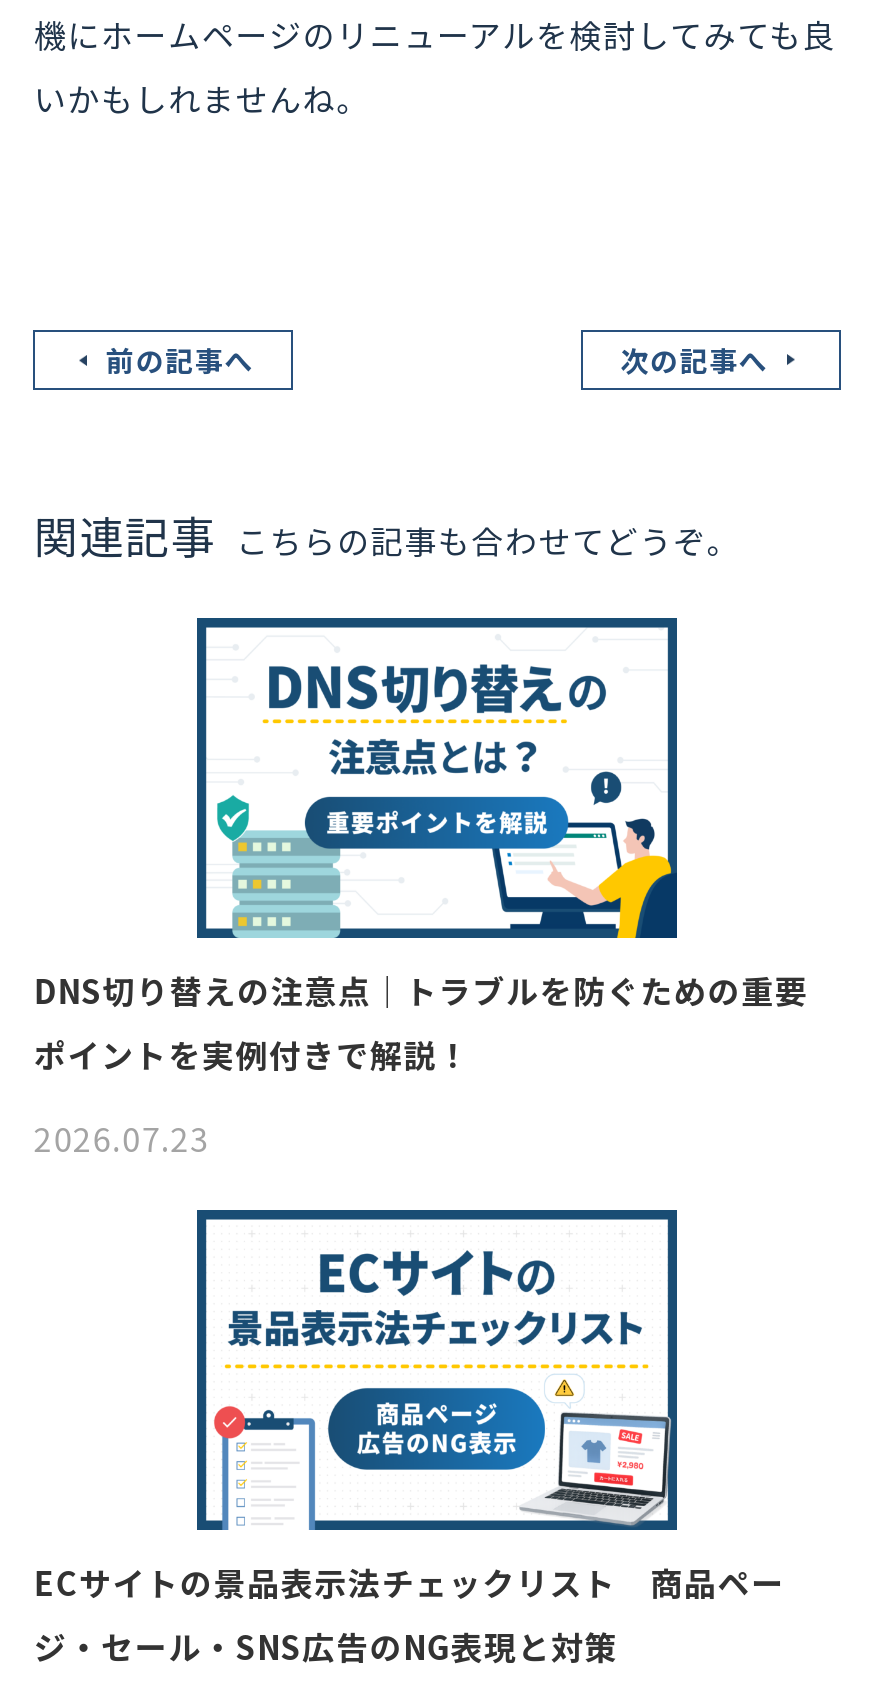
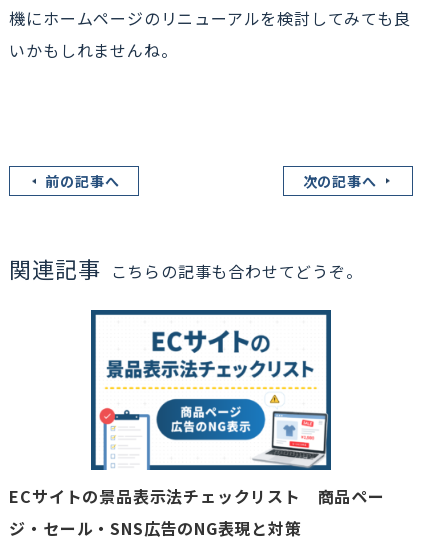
- [image]
- DNS切り替えの注意点｜トラブルを防ぐための重要
- ポイントを実例付きで解説！
- 2026.07.23
